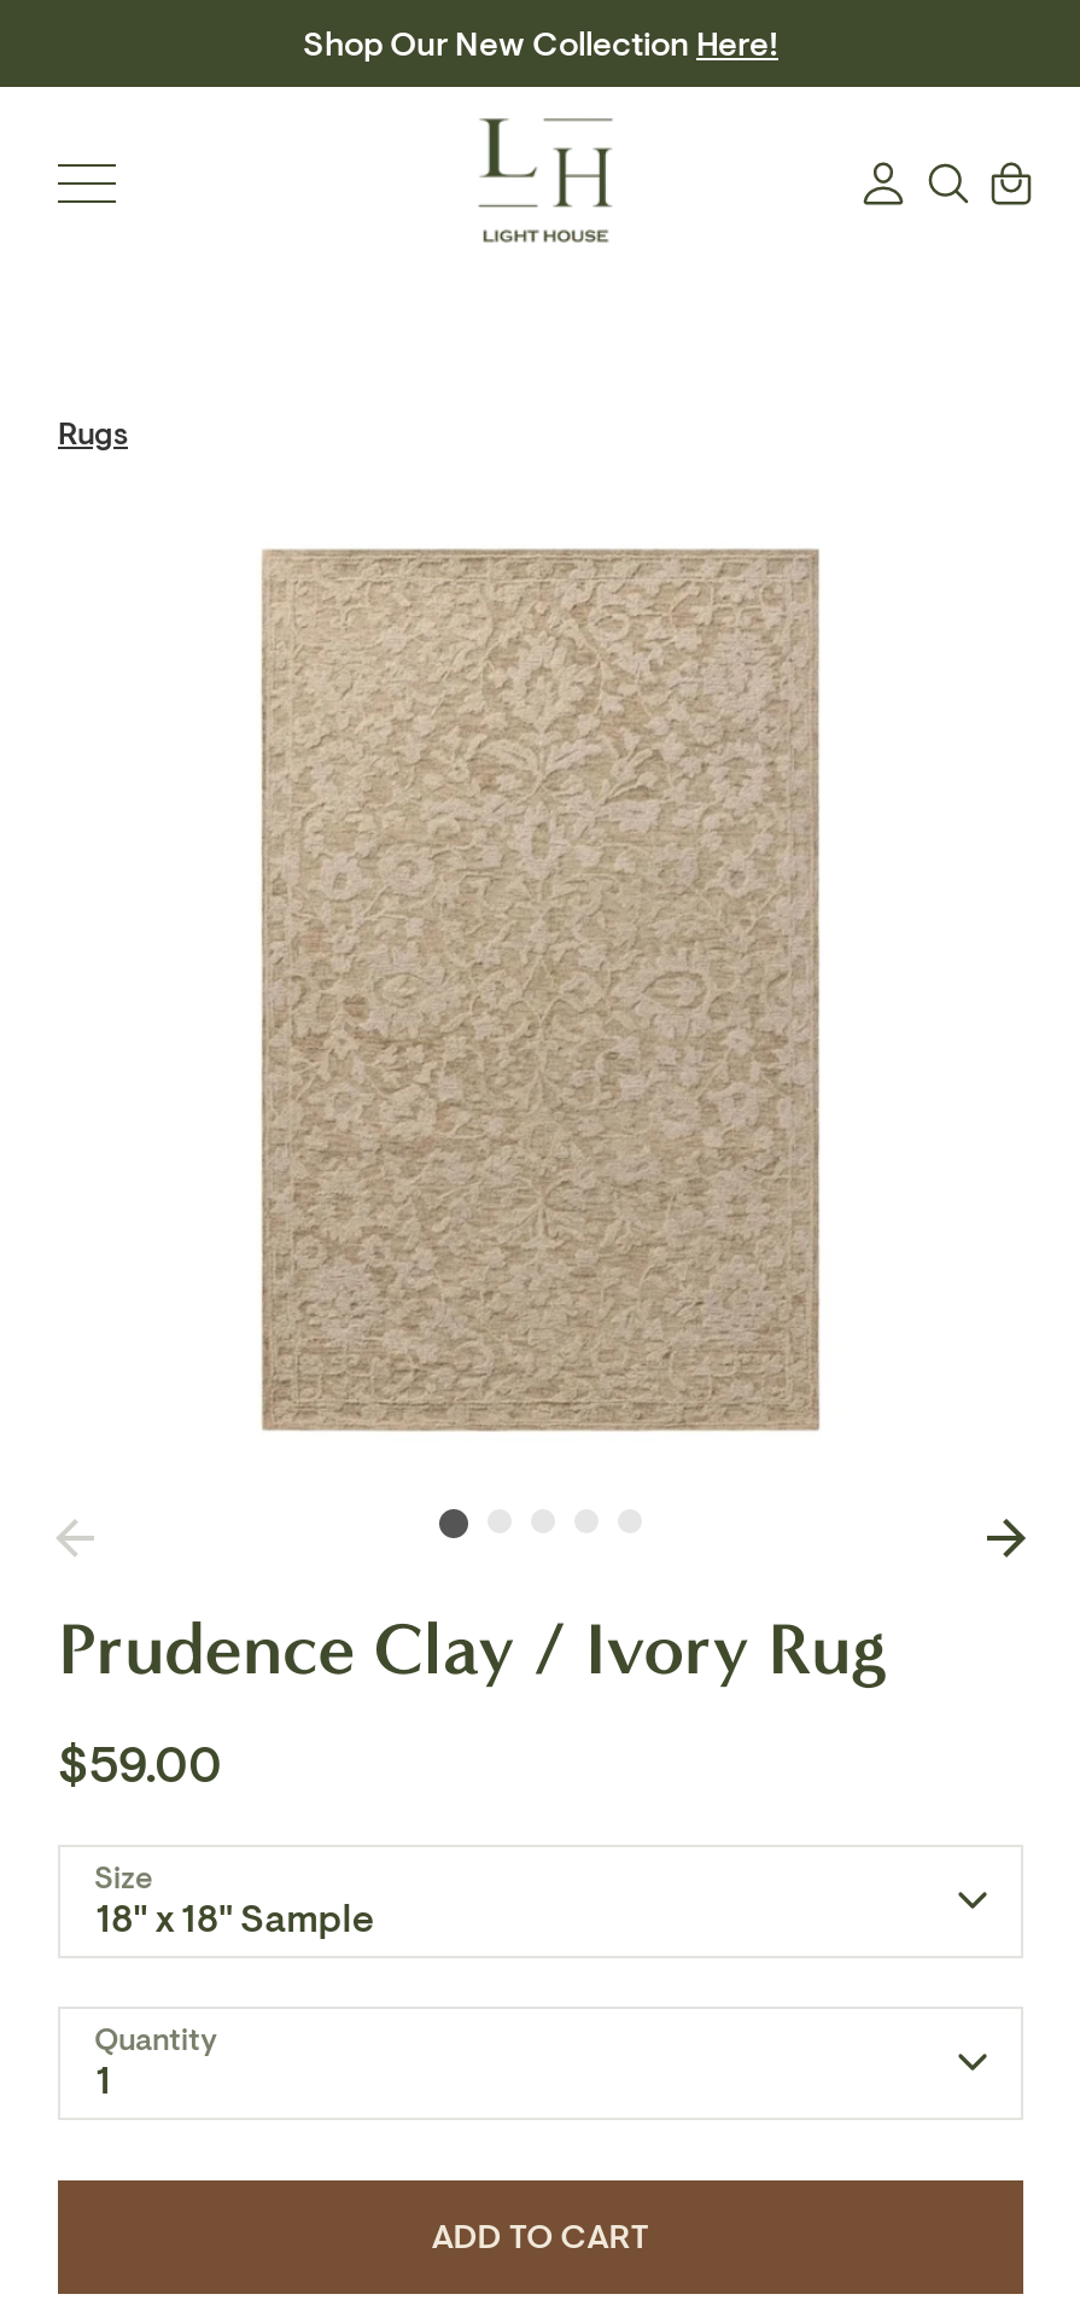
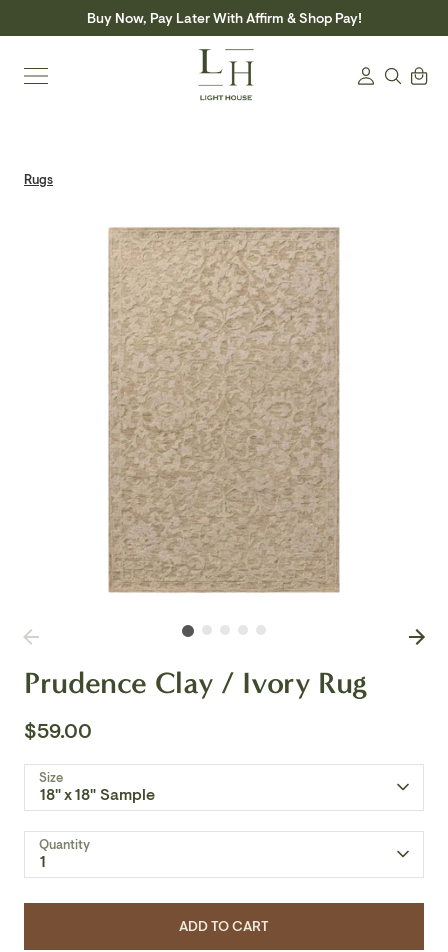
- Shop Our New Collection Here!
+ Buy Now, Pay Later With Affirm & Shop Pay!
